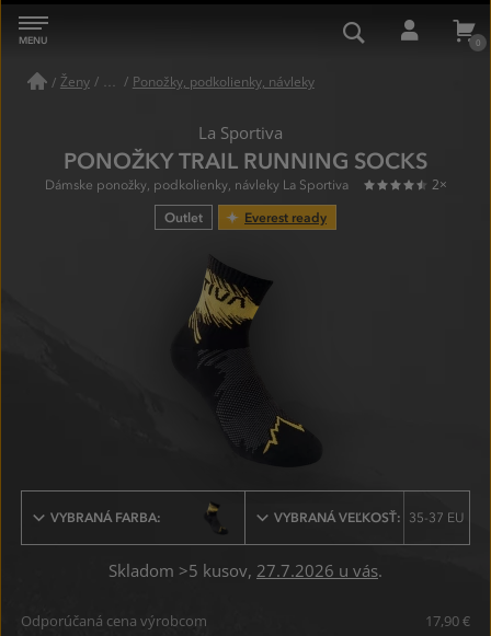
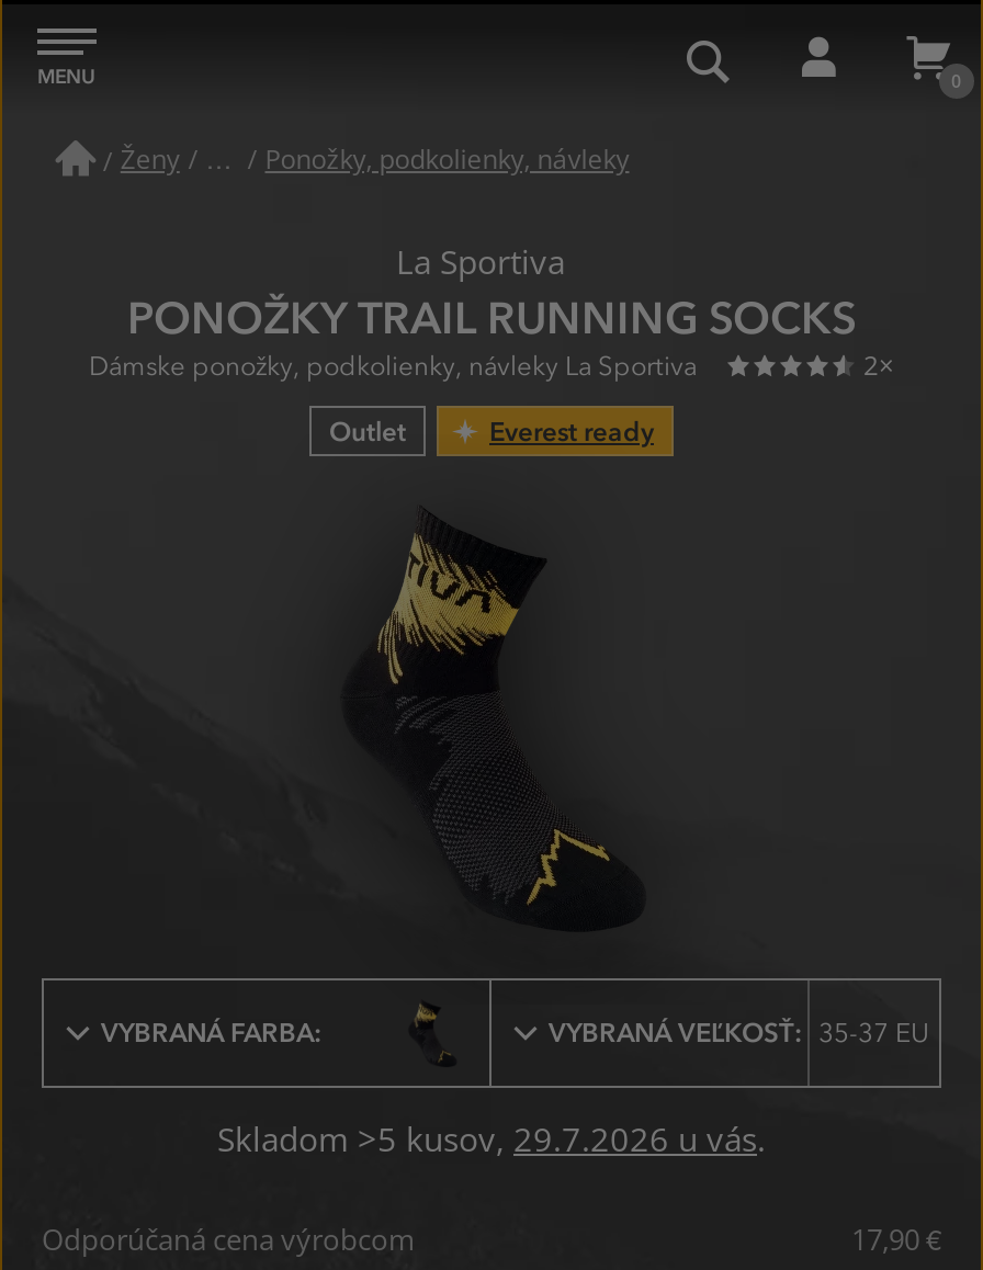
- Skladom >5 kusov, 27.7.2026 u vás.
+ Skladom >5 kusov, 29.7.2026 u vás.
